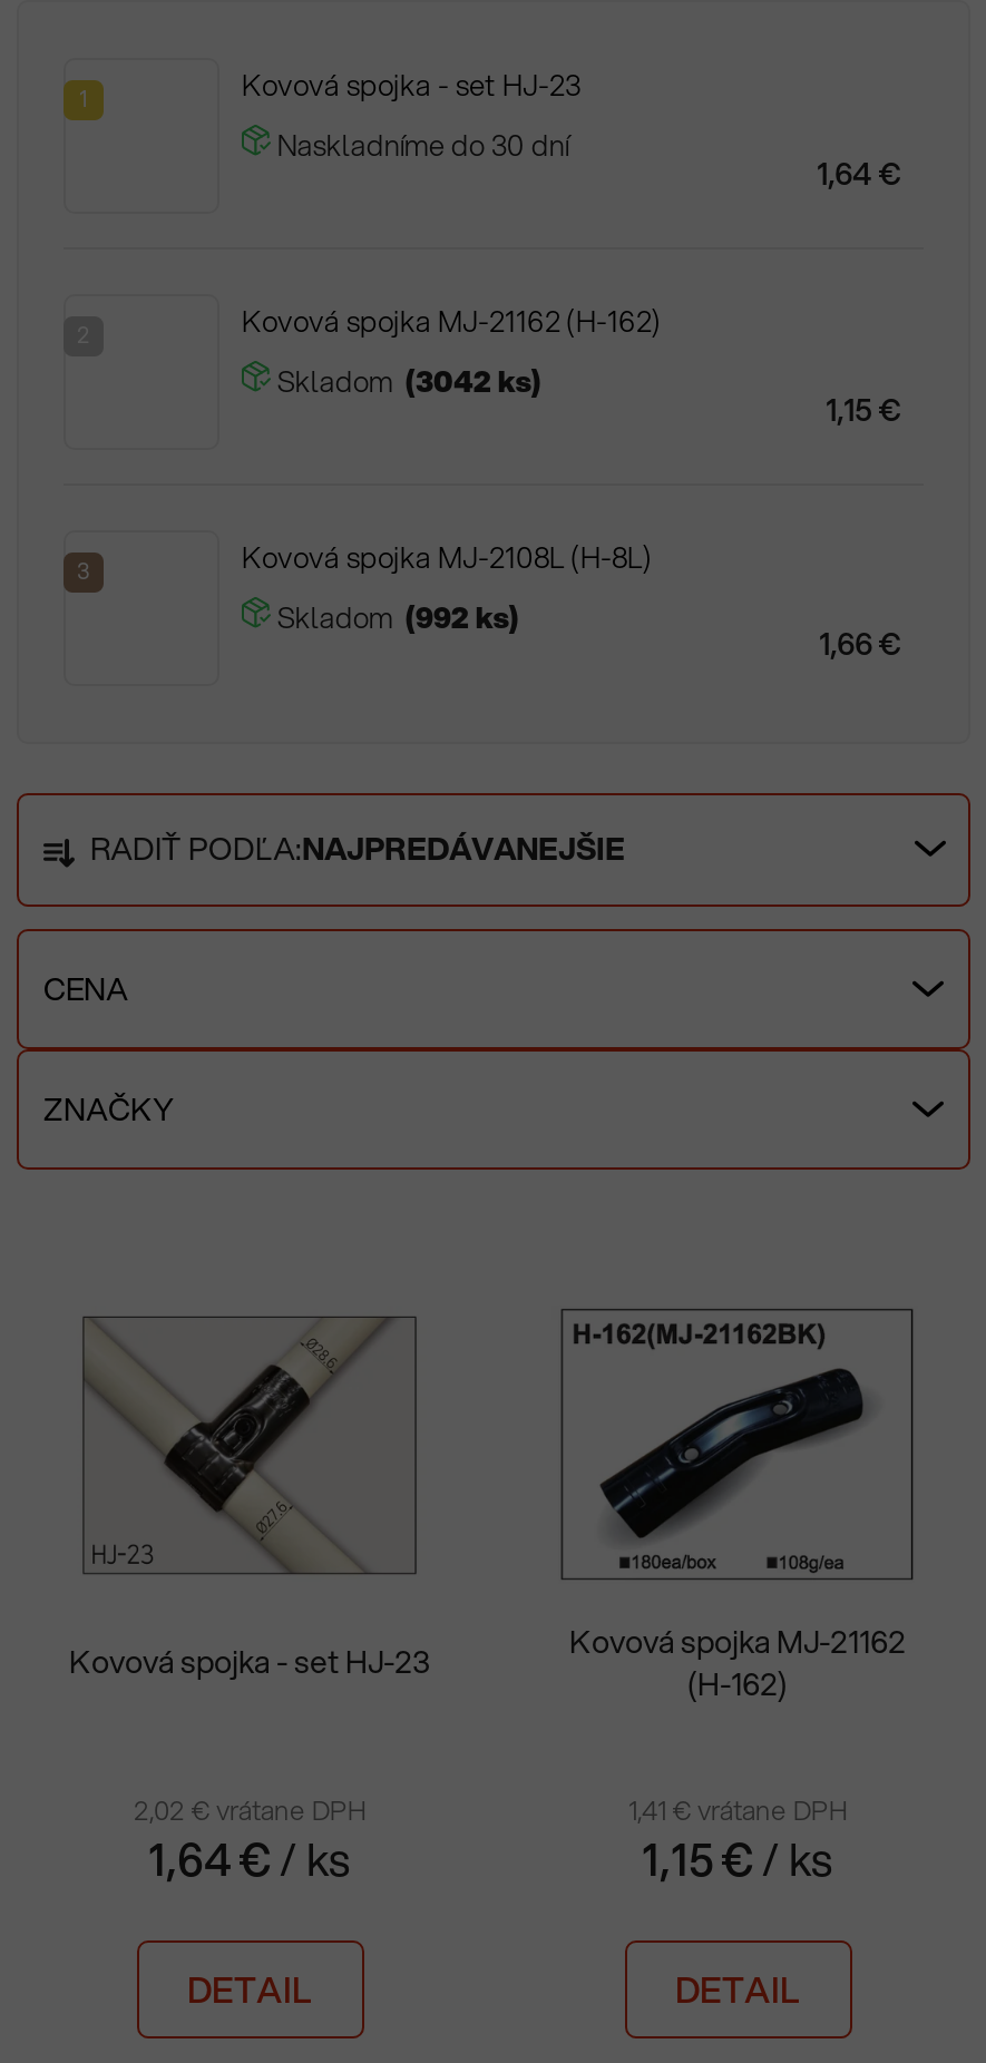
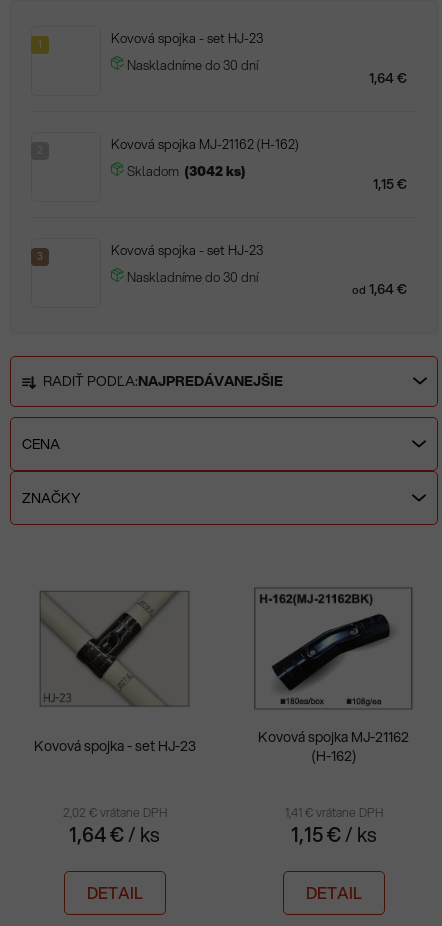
- Kovová spojka MJ-2108L (H-8L)
+ Kovová spojka - set HJ-23

- Skladom (992 ks)
- 1,66 €
+ Naskladníme do 30 dní
+ od 1,64 €
